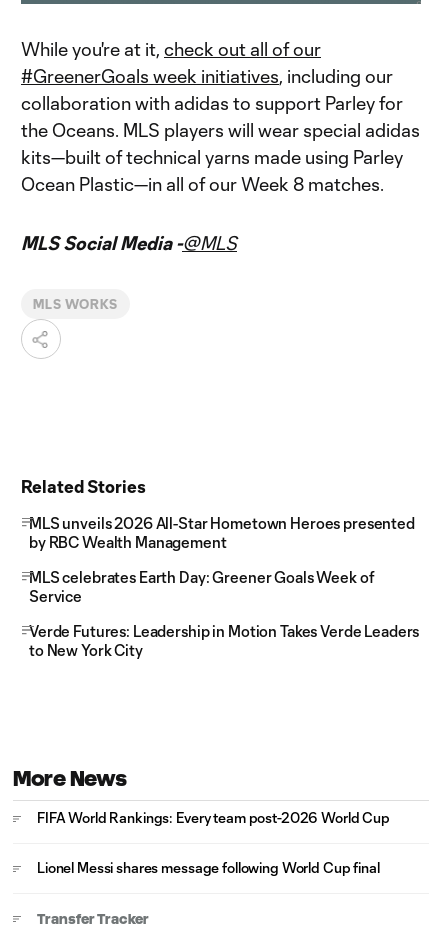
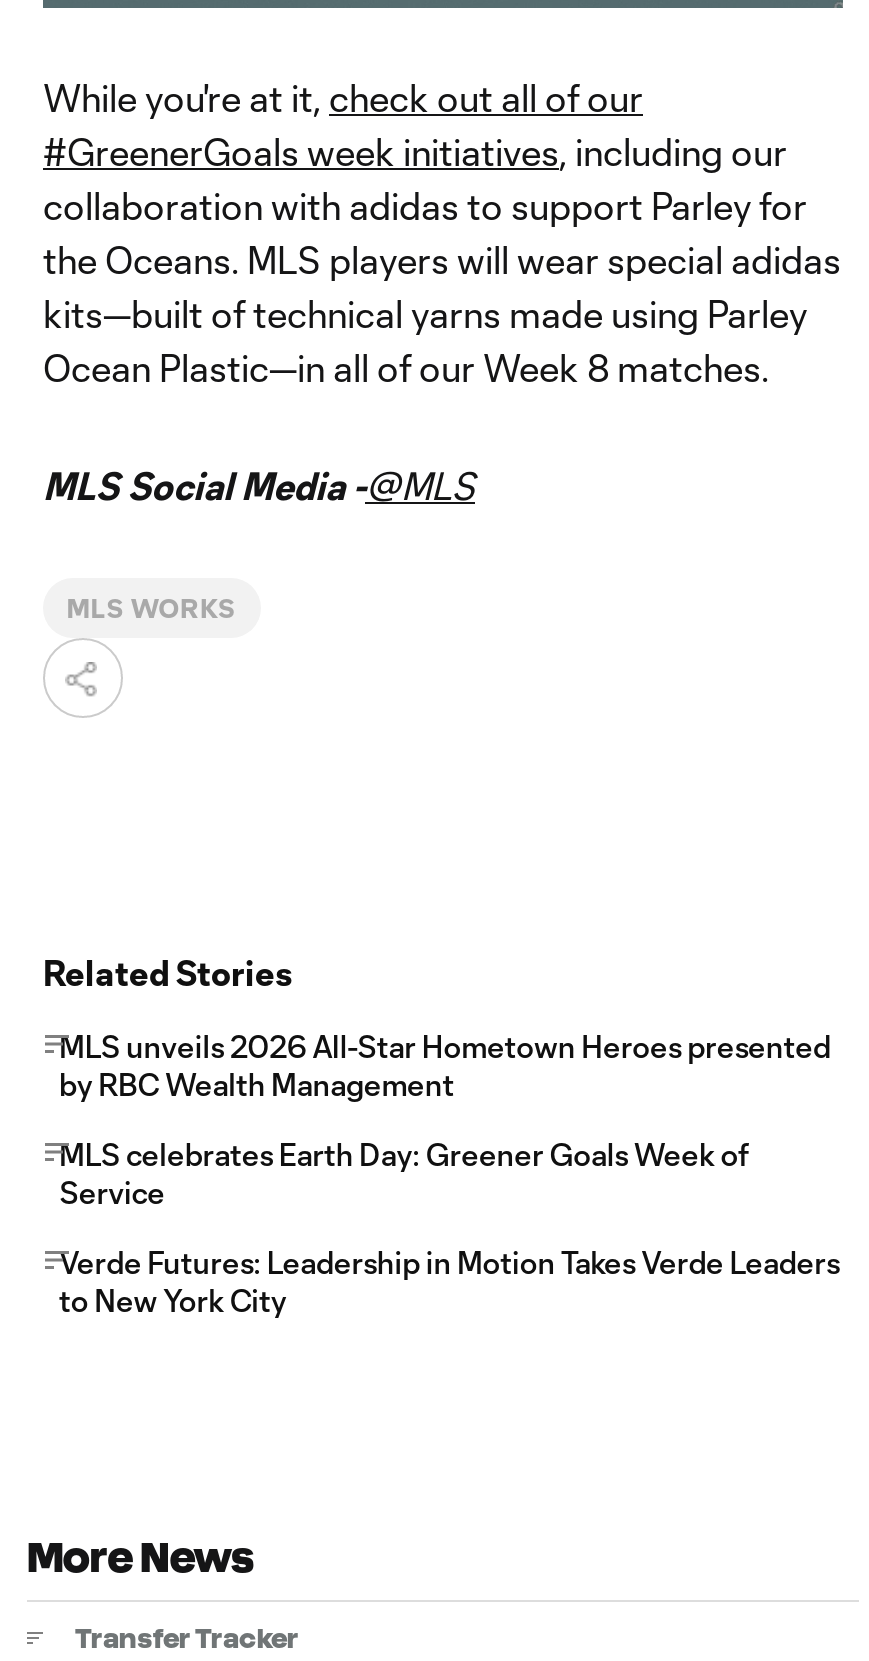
- FIFA World Rankings: Every team post-2026 World Cup
- Lionel Messi shares message following World Cup final
